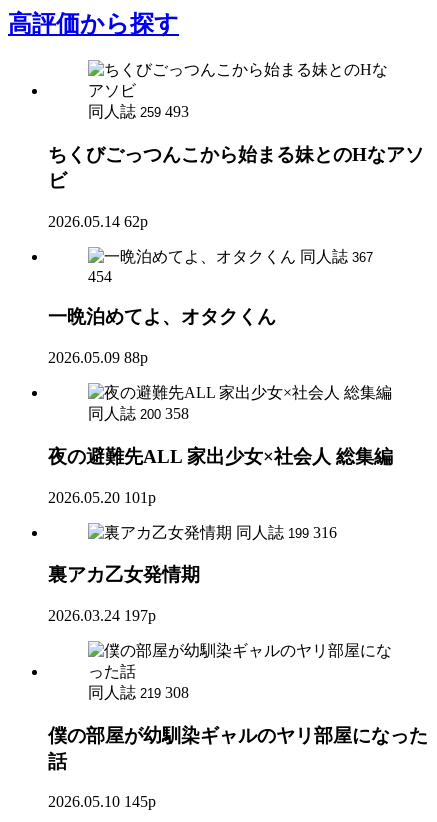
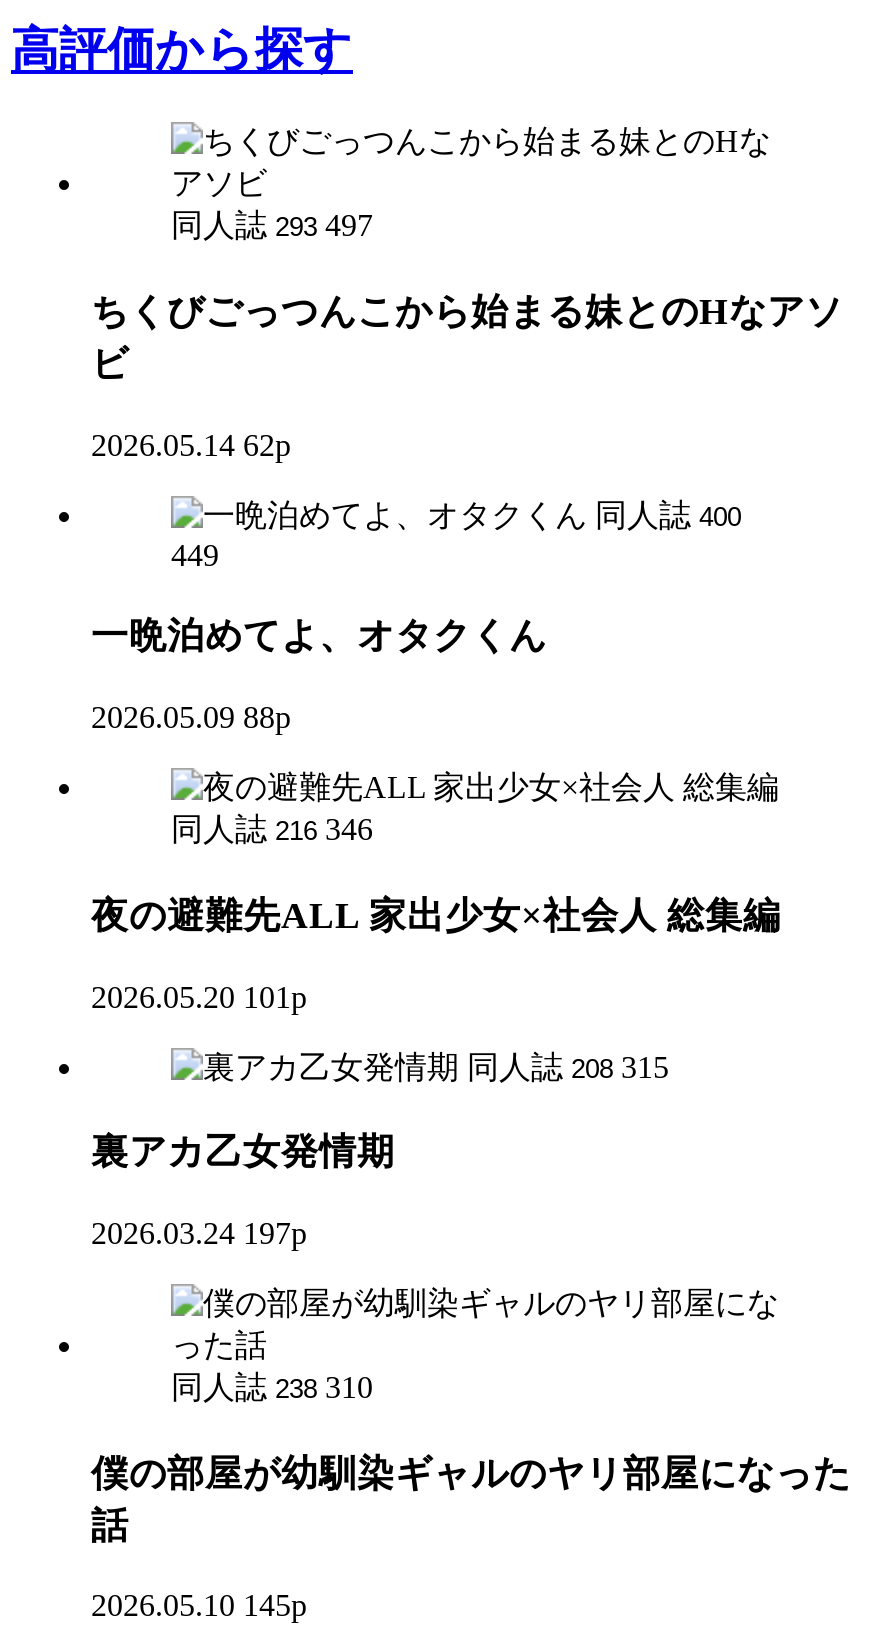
- 同人誌 259 493
+ 同人誌 293 497

- 同人誌 367
+ 同人誌 400

- 454
+ 449

- 同人誌 200 358
+ 同人誌 216 346

- 同人誌 199 316
+ 同人誌 208 315

- 同人誌 219 308
+ 同人誌 238 310
